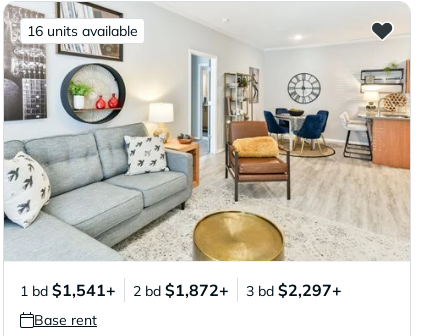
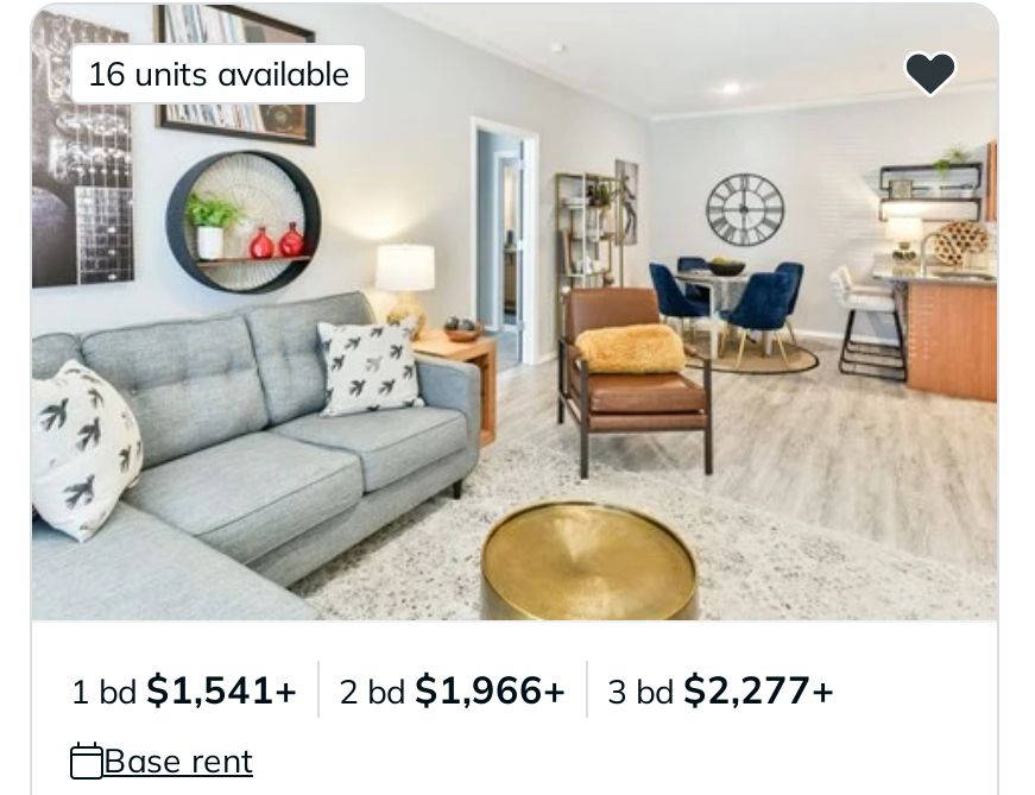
- 2 bd $1,872+
+ 2 bd $1,966+

- 3 bd $2,297+
+ 3 bd $2,277+
